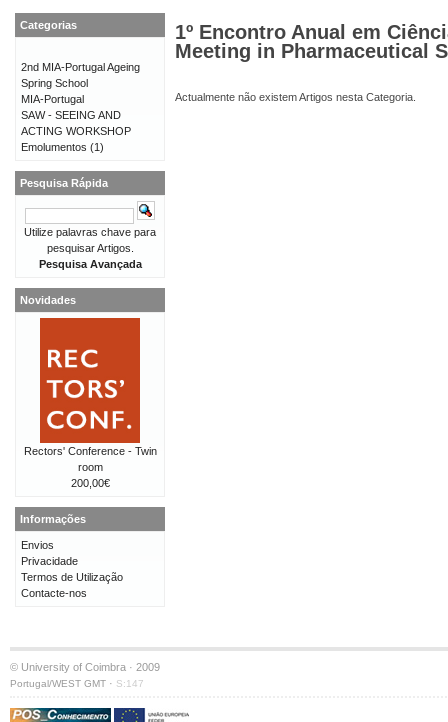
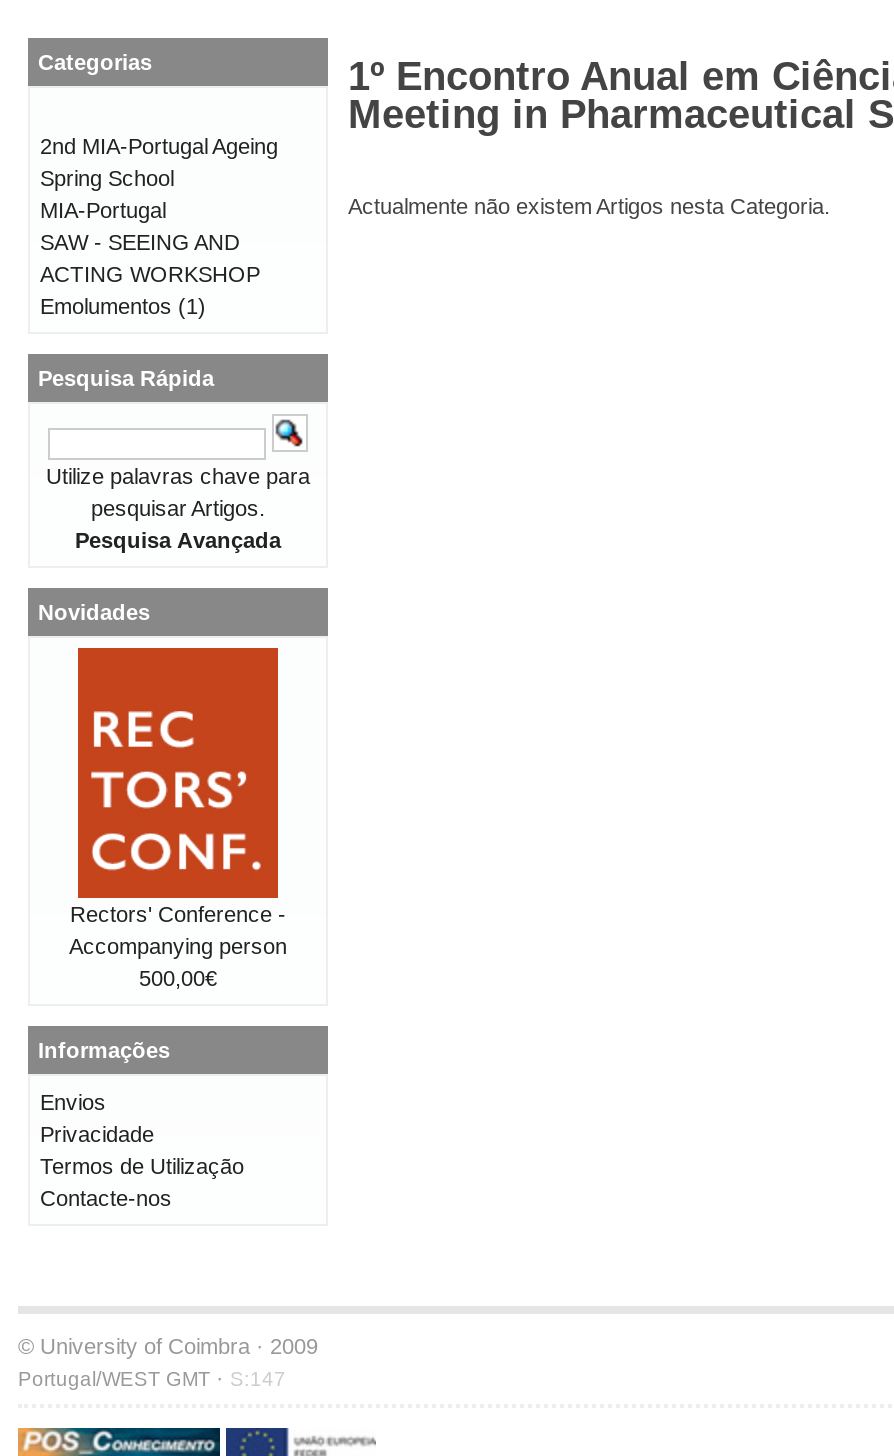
- Rectors' Conference - Twin
- room
- 200,00€
+ Rectors' Conference -
+ Accompanying person
+ 500,00€
